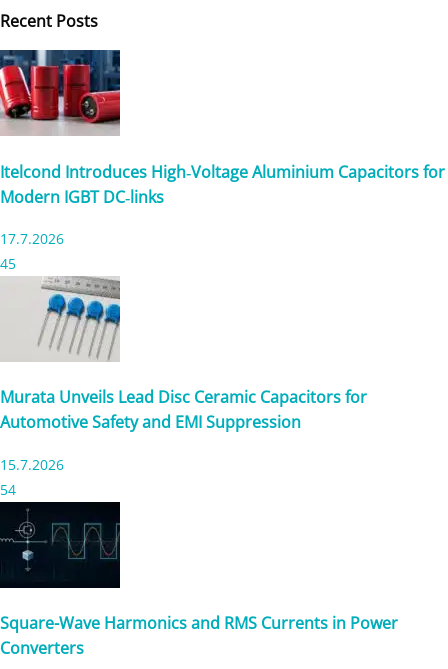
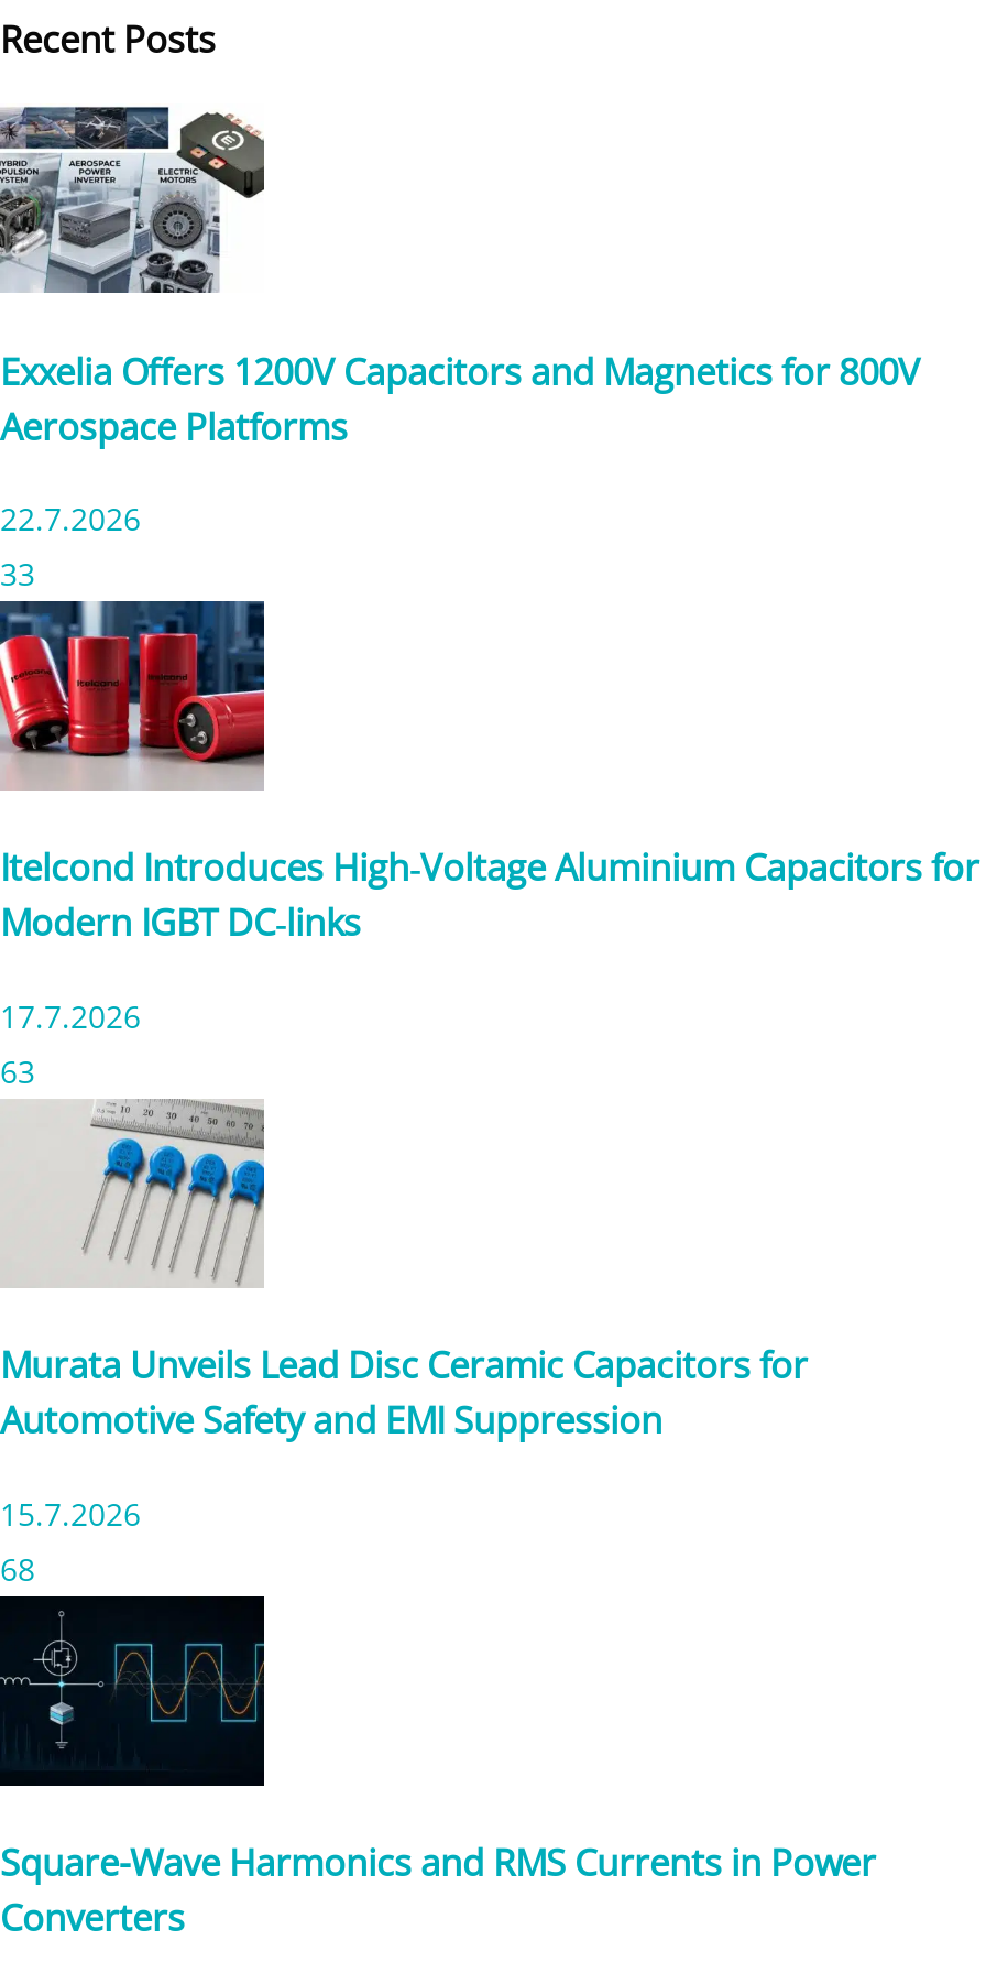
+ [image]
+ Exxelia Offers 1200V Capacitors and Magnetics for 800V
+ Aerospace Platforms
+ 22.7.2026
+ 33

- 45
+ 63

- 54
+ 68
